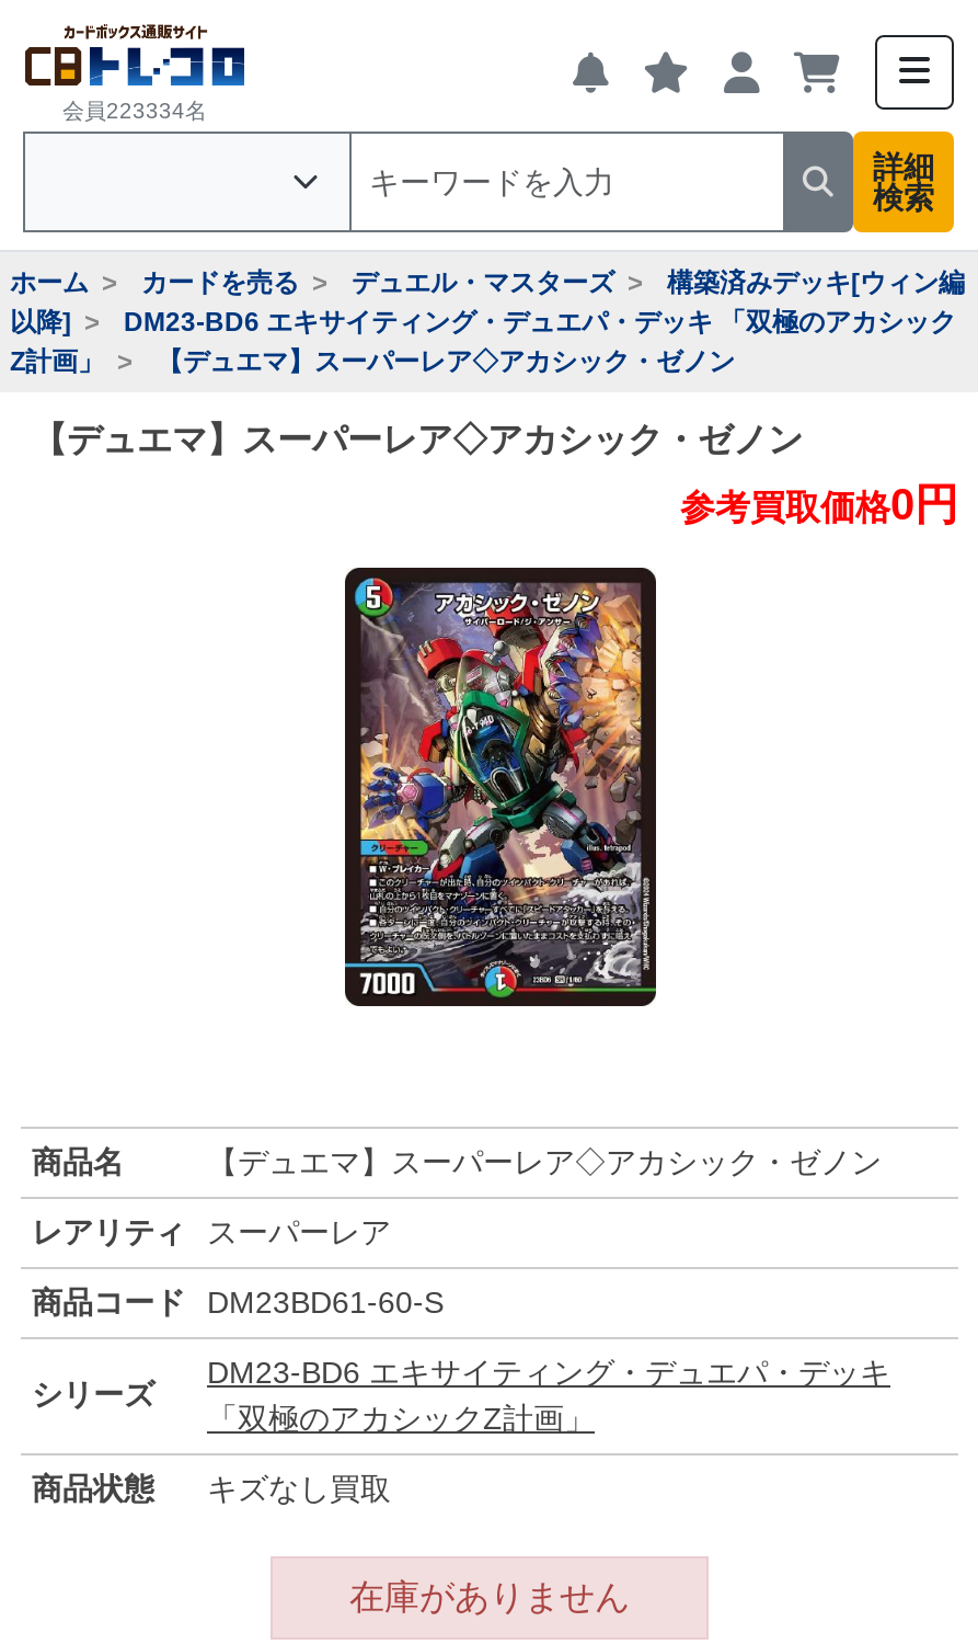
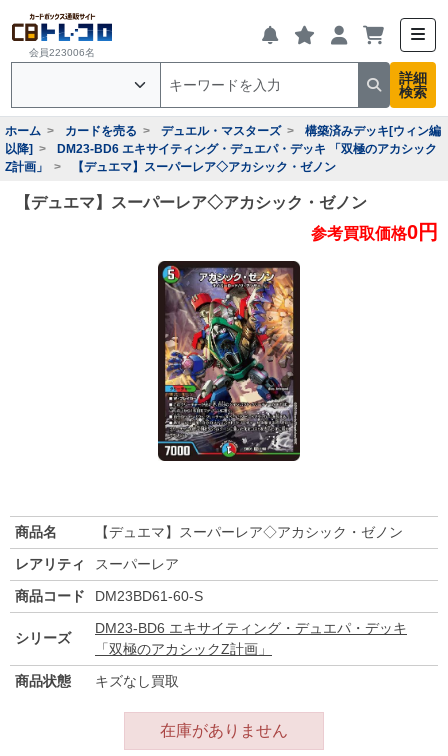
- 会員223334名
+ 会員223006名
